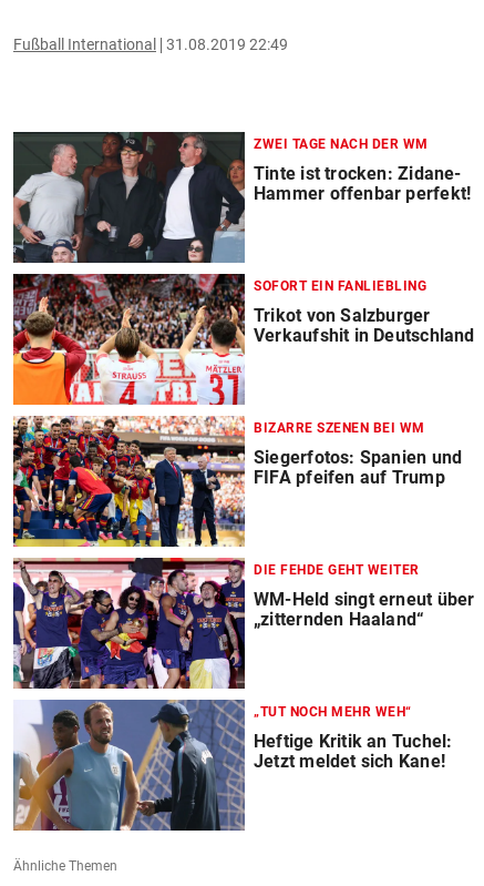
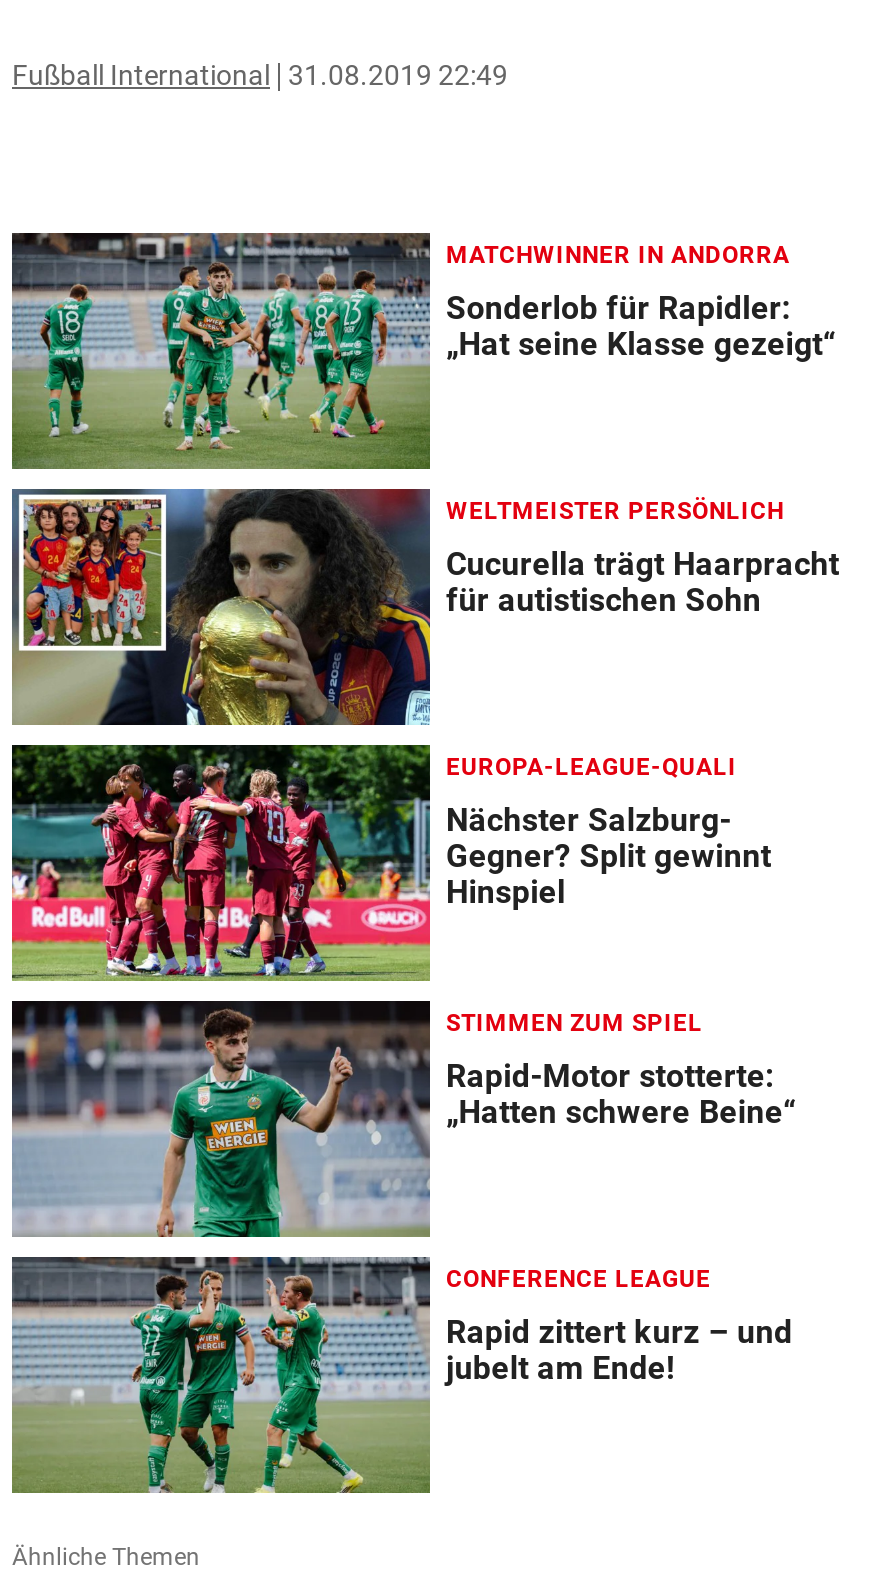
- [image]
- ZWEI TAGE NACH DER WM
+ [image]
+ MATCHWINNER IN ANDORRA

- Tinte ist trocken: Zidane-
- Hammer offenbar perfekt!
+ Sonderlob für Rapidler:
+ „Hat seine Klasse gezeigt“

- [image]
- SOFORT EIN FANLIEBLING
+ [image]
+ WELTMEISTER PERSÖNLICH

- Trikot von Salzburger
- Verkaufshit in Deutschland
+ Cucurella trägt Haarpracht
+ für autistischen Sohn

- [image]
- BIZARRE SZENEN BEI WM
+ [image]
+ EUROPA-LEAGUE-QUALI

- Siegerfotos: Spanien und
- FIFA pfeifen auf Trump
+ Nächster Salzburg-
+ Gegner? Split gewinnt
+ Hinspiel

- [image]
- DIE FEHDE GEHT WEITER
+ [image]
+ STIMMEN ZUM SPIEL

- WM-Held singt erneut über
- „zitternden Haaland“
+ Rapid-Motor stotterte:
+ „Hatten schwere Beine“

- [image]
- „TUT NOCH MEHR WEH“
+ [image]
+ CONFERENCE LEAGUE

- Heftige Kritik an Tuchel:
- Jetzt meldet sich Kane!
+ Rapid zittert kurz – und
+ jubelt am Ende!
